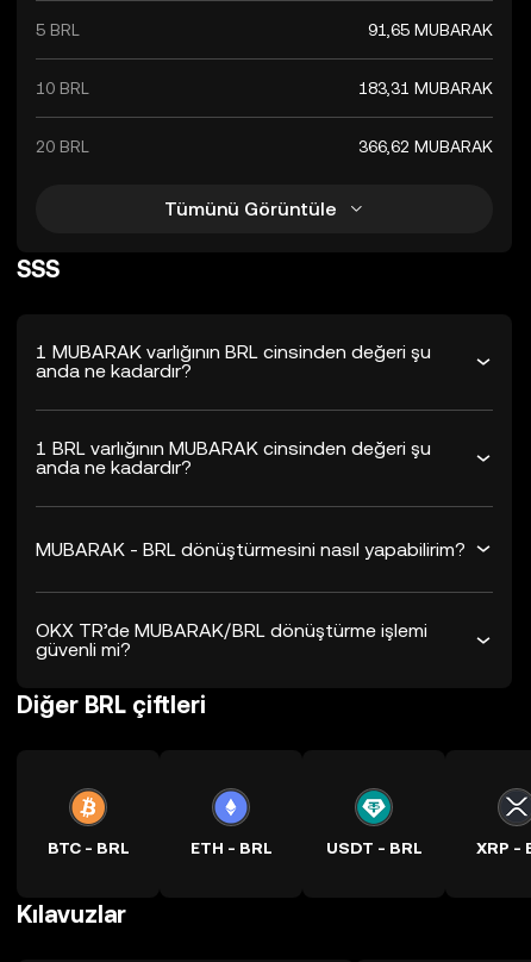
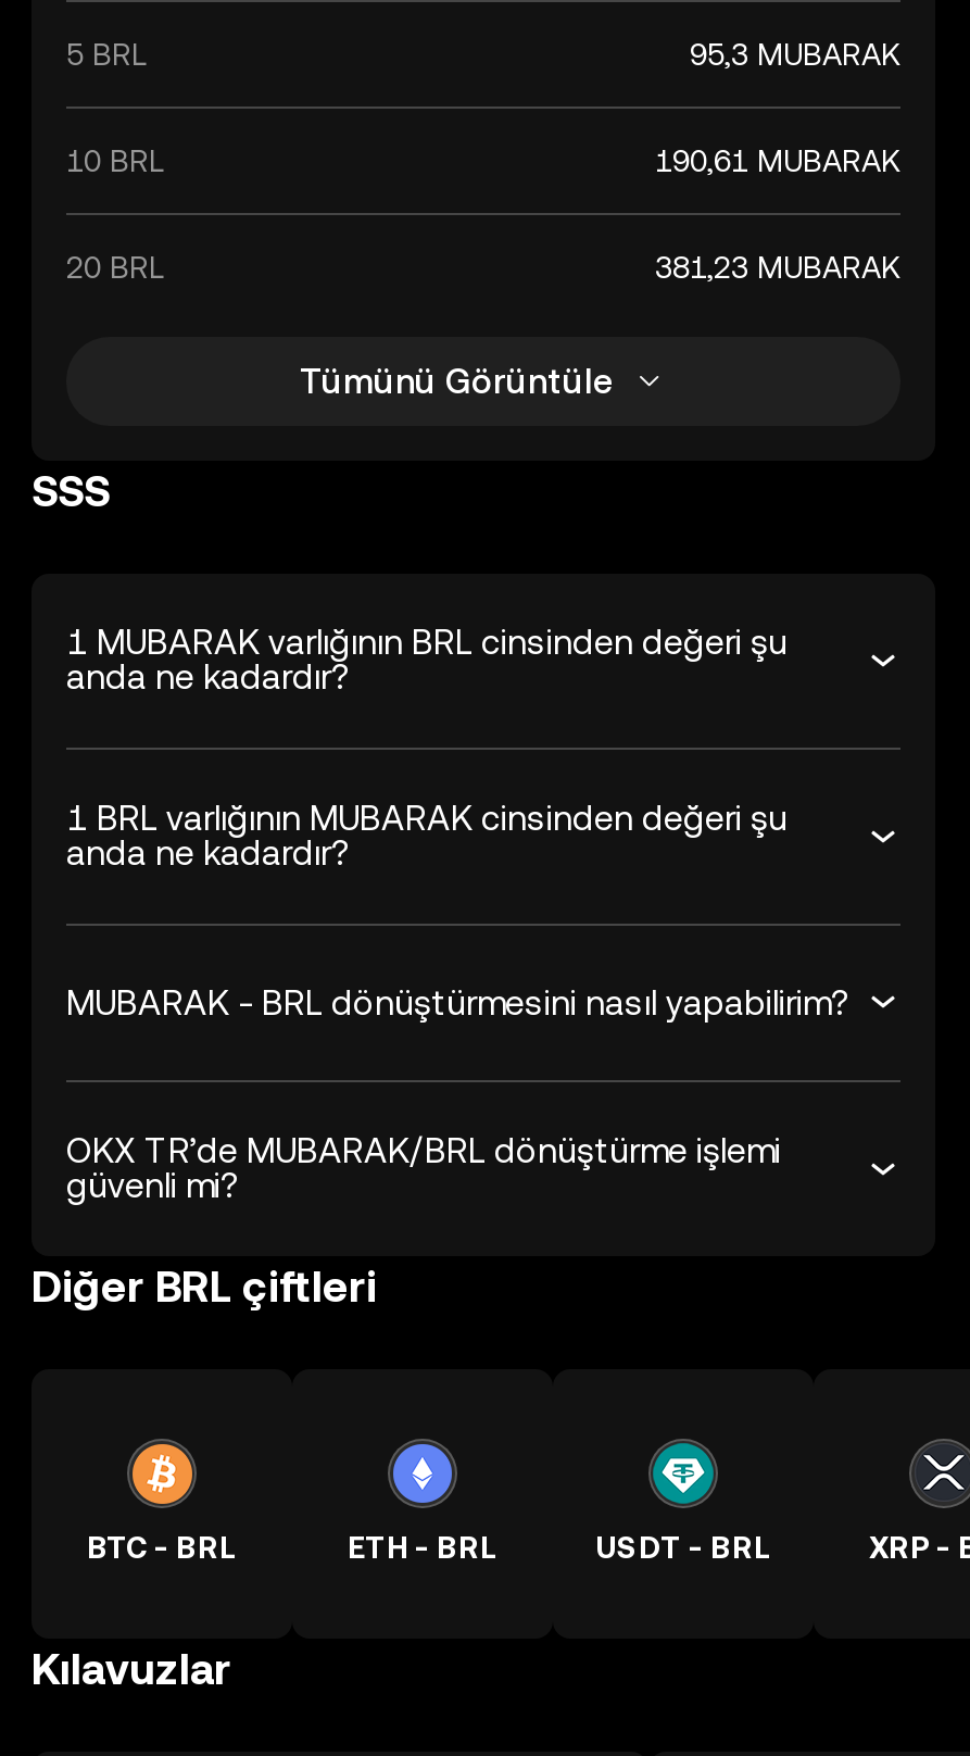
- 91,65 MUBARAK
+ 95,3 MUBARAK

- 183,31 MUBARAK
+ 190,61 MUBARAK

- 366,62 MUBARAK
+ 381,23 MUBARAK
